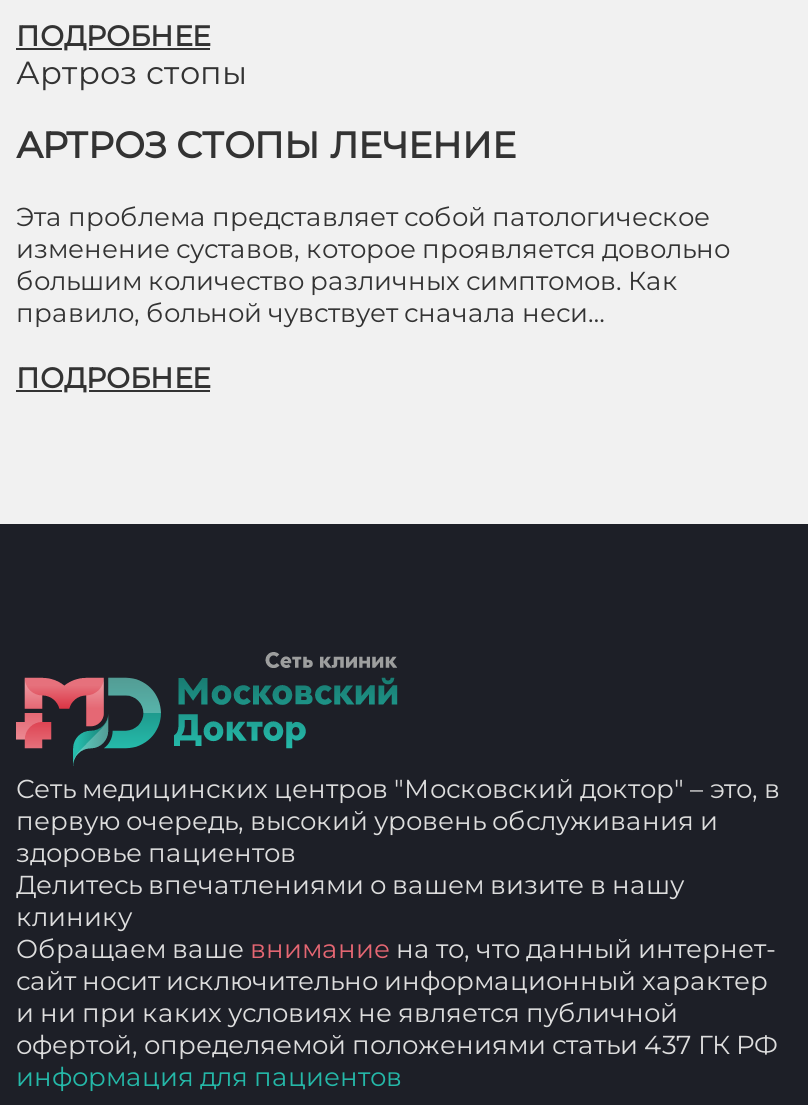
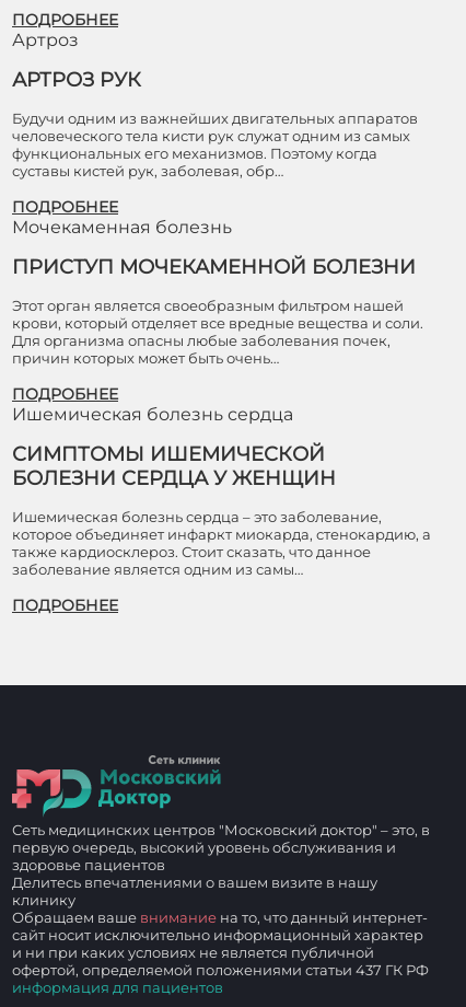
- Артроз стопы
- АРТРОЗ СТОПЫ ЛЕЧЕНИЕ
- Эта проблема представляет собой патологическое
- изменение суставов, которое проявляется довольно
- большим количество различных симптомов. Как
- правило, больной чувствует сначала неси…
+ Артроз
+ АРТРОЗ РУК
+ Будучи одним из важнейших двигательных аппаратов
+ человеческого тела кисти рук служат одним из самых
+ функциональных его механизмов. Поэтому когда
+ суставы кистей рук, заболевая, обр…
+ ПОДРОБНЕЕ
+ Мочекаменная болезнь
+ ПРИСТУП МОЧЕКАМЕННОЙ БОЛЕЗНИ
+ Этот орган является своеобразным фильтром нашей
+ крови, который отделяет все вредные вещества и соли.
+ Для организма опасны любые заболевания почек,
+ причин которых может быть очень…
+ ПОДРОБНЕЕ
+ Ишемическая болезнь сердца
+ СИМПТОМЫ ИШЕМИЧЕСКОЙ
+ БОЛЕЗНИ СЕРДЦА У ЖЕНЩИН
+ Ишемическая болезнь сердца – это заболевание,
+ которое объединяет инфаркт миокарда, стенокардию, а
+ также кардиосклероз. Стоит сказать, что данное
+ заболевание является одним из самы…
